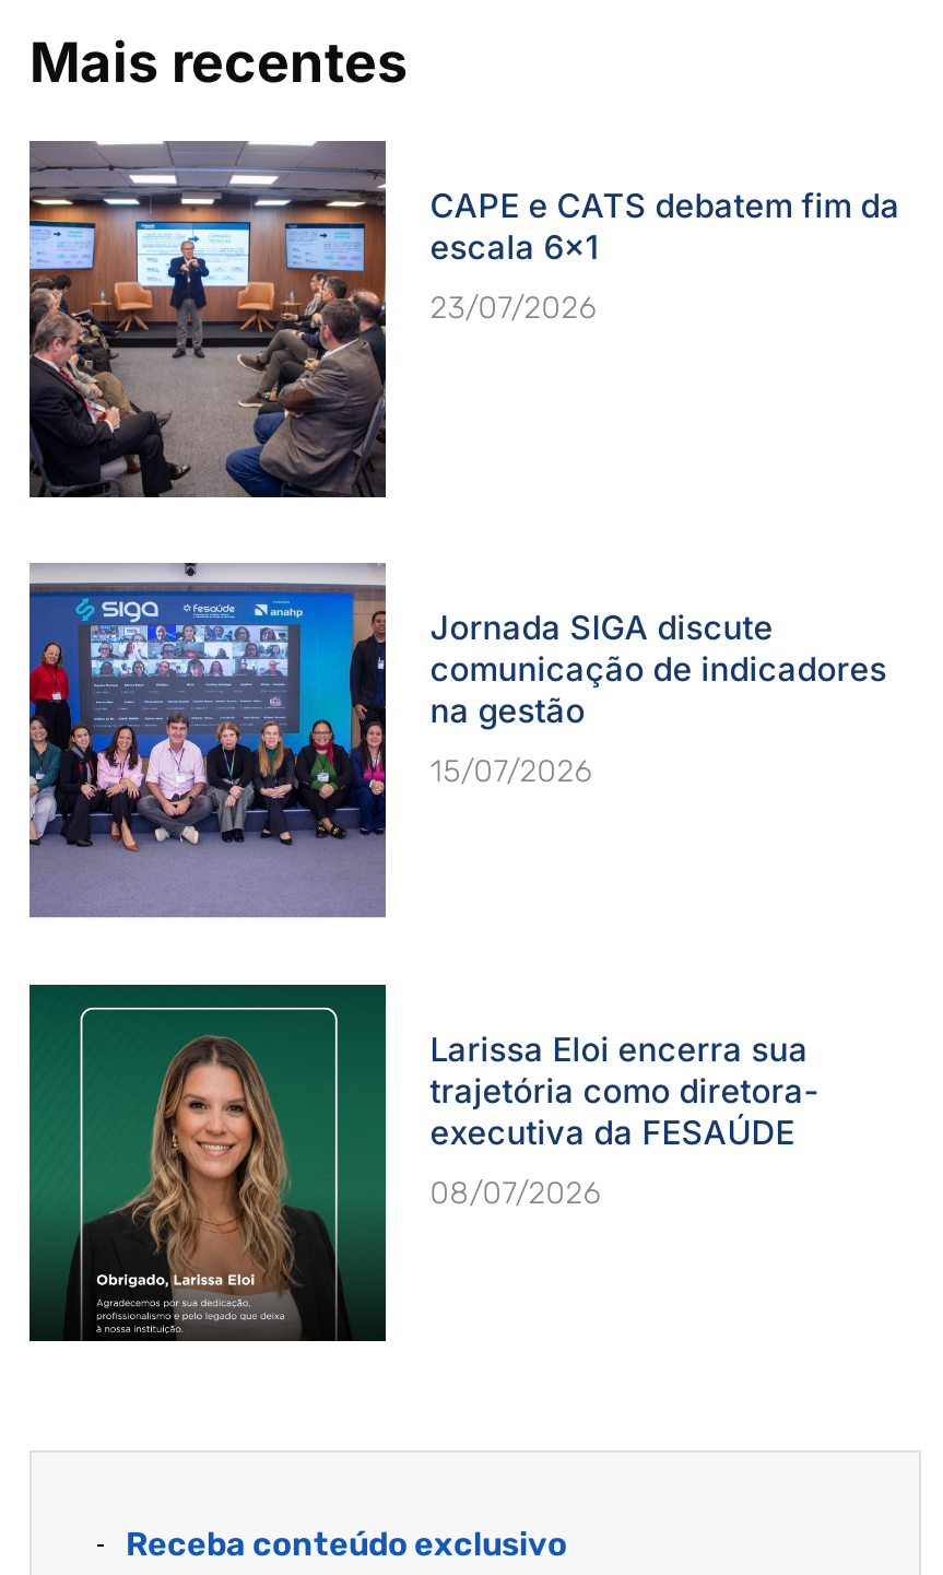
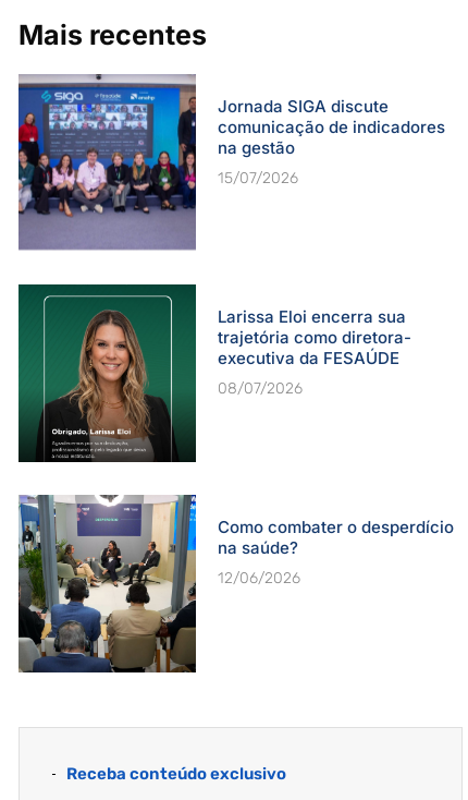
- [image]
- CAPE e CATS debatem fim da
- escala 6×1
- 23/07/2026

moved up: [image] | Jornada SIGA discute | comunicação de indicadores | ... | executiva da FESAÚDE | 08/07/2026

+ [image]
+ Como combater o desperdício
+ na saúde?
+ 12/06/2026
